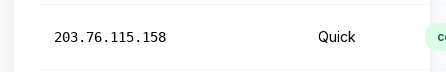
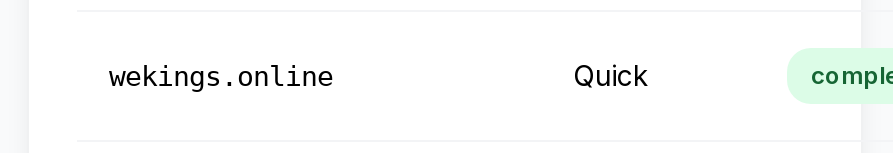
- 203.76.115.158
+ wekings.online
